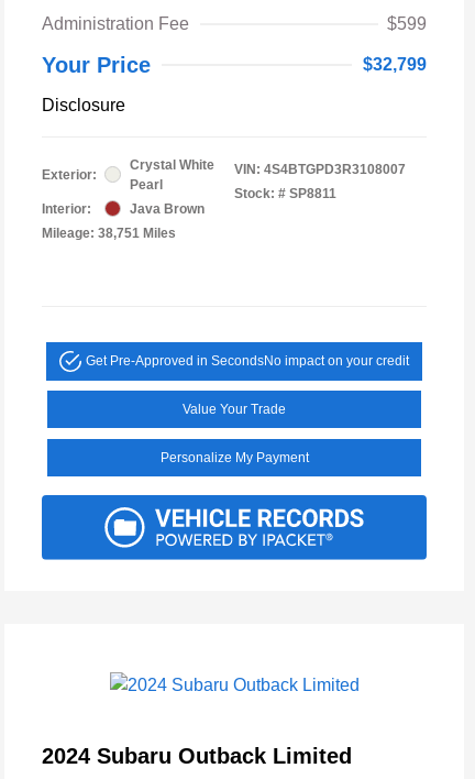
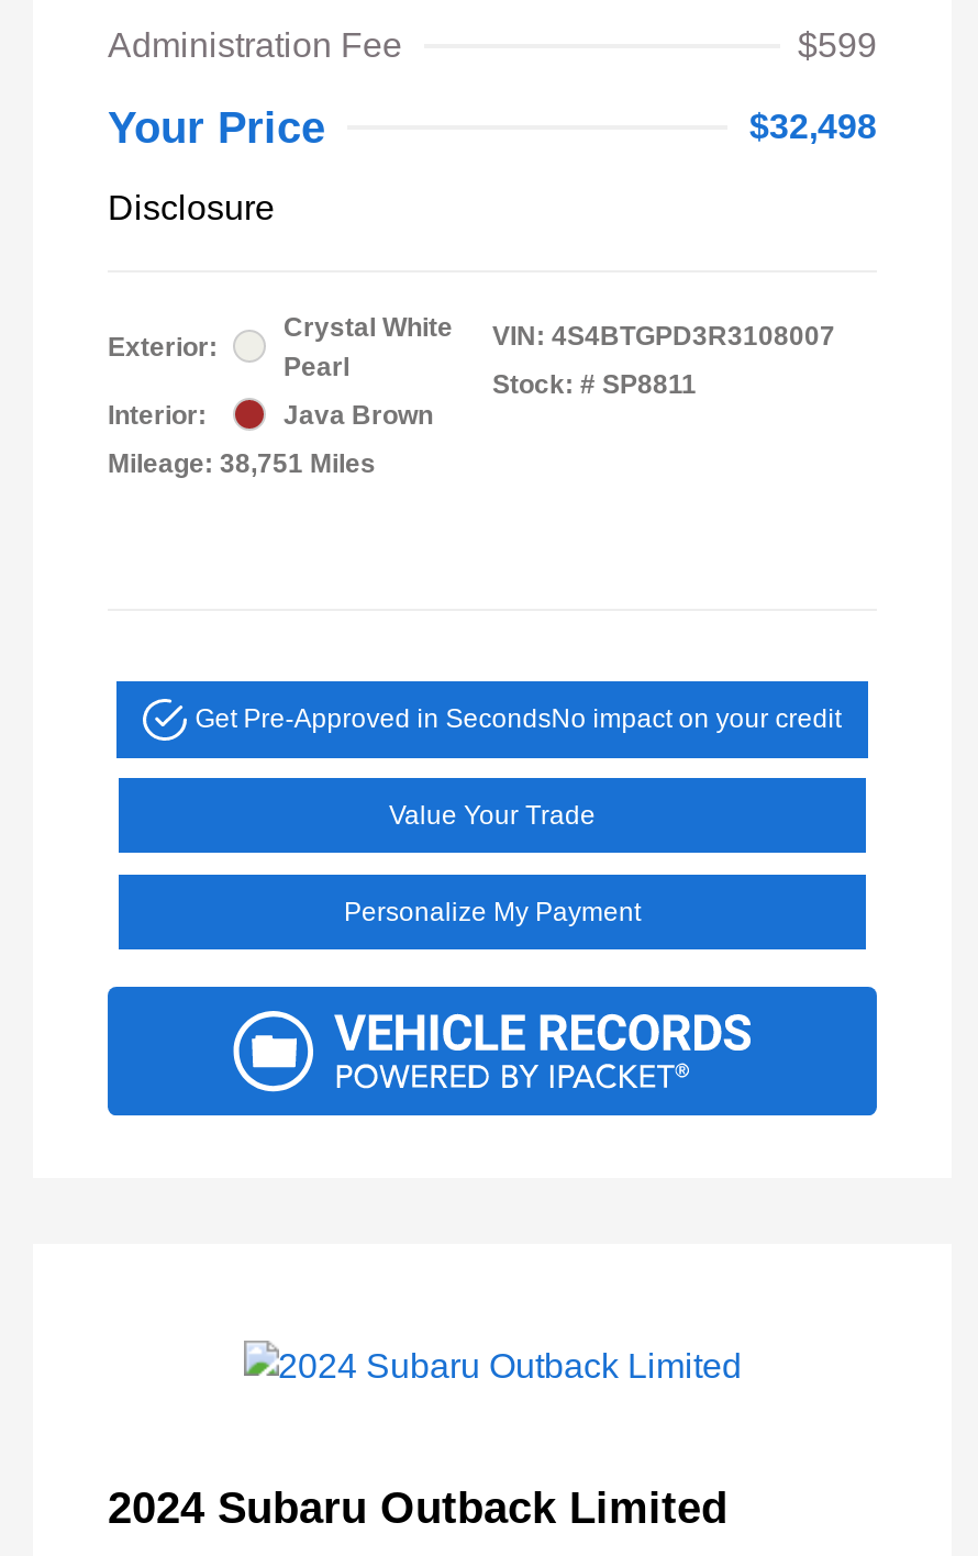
- $32,799
+ $32,498
